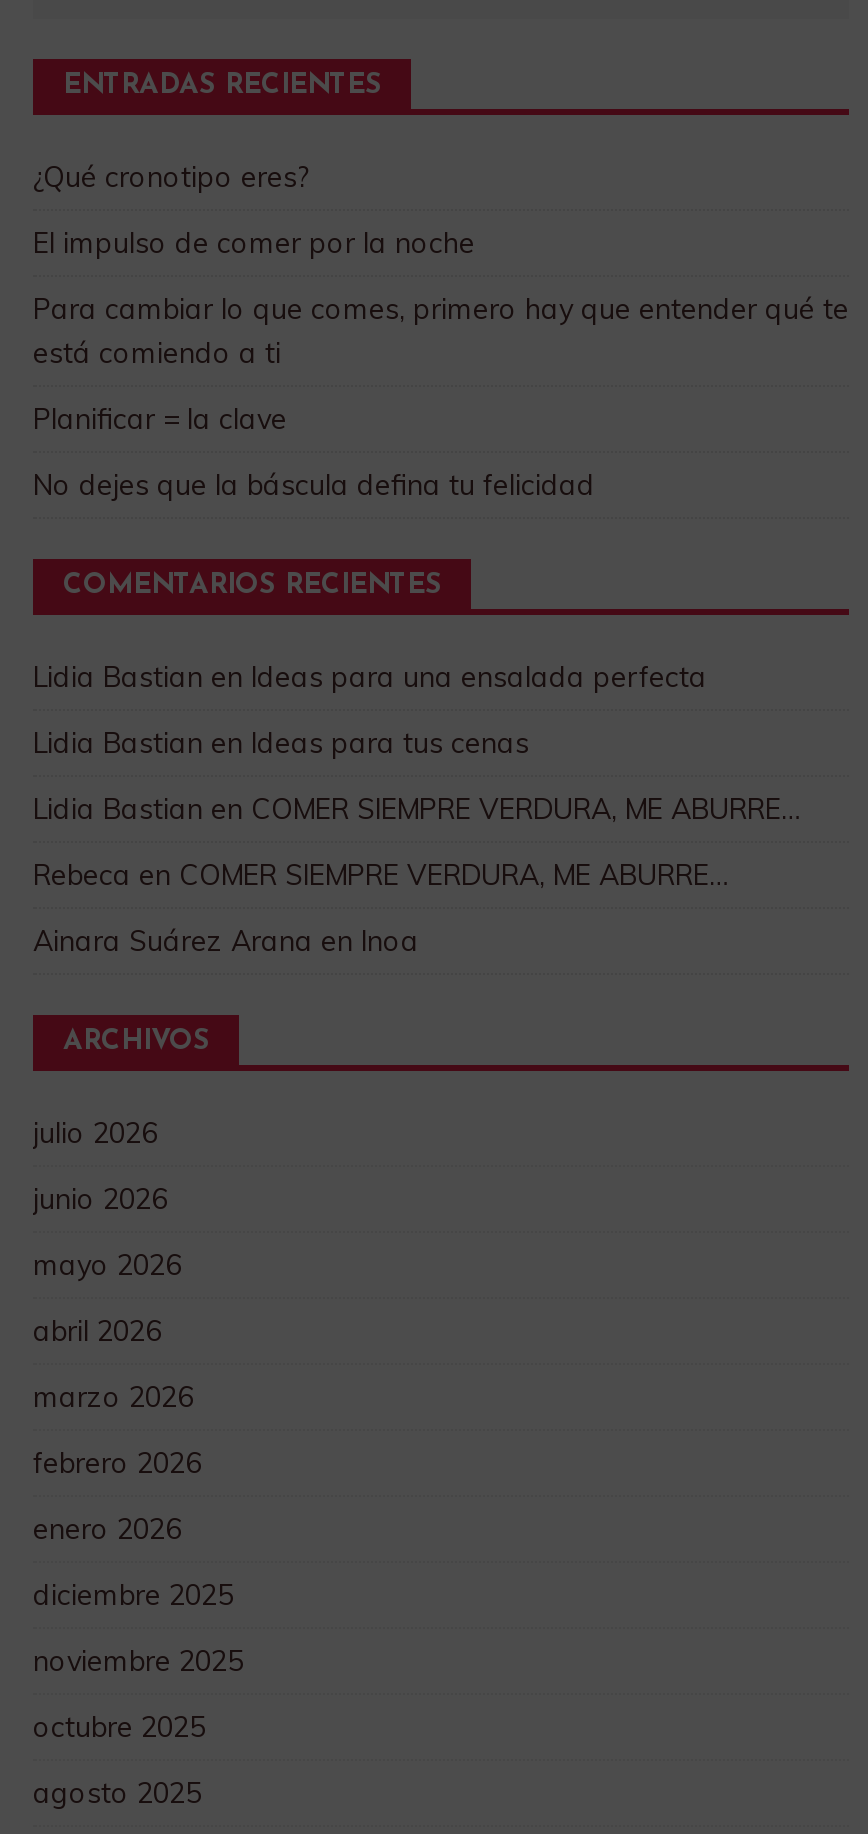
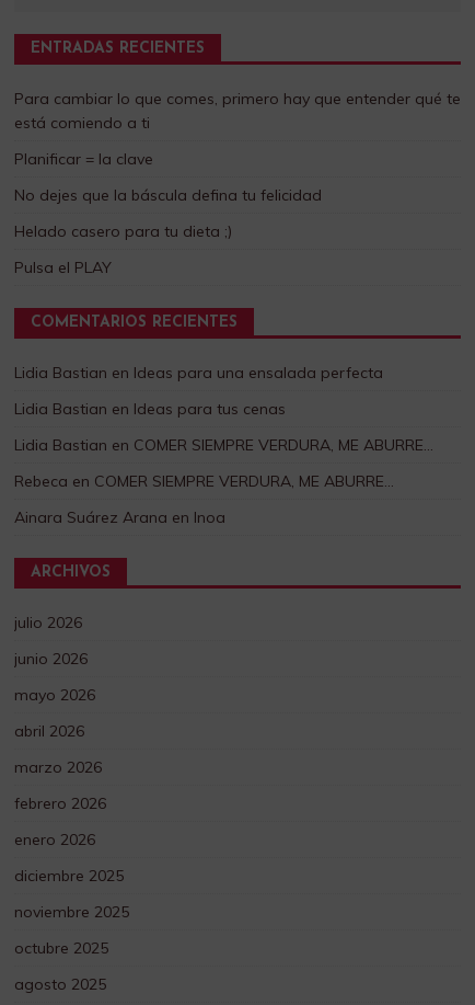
- ¿Qué cronotipo eres?
- El impulso de comer por la noche

moved up: Para cambiar lo que comes, primero hay que entender qué te | está comiendo a ti | Planificar = la clave | No dejes que la báscula defina tu felicidad

+ Helado casero para tu dieta ;)
+ Pulsa el PLAY
